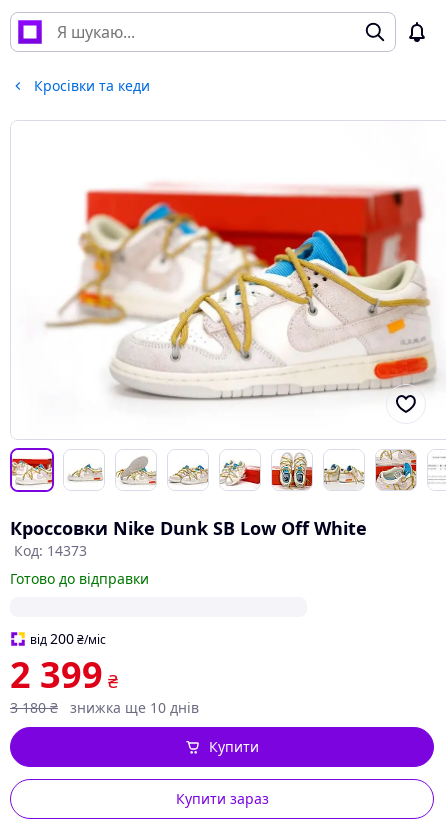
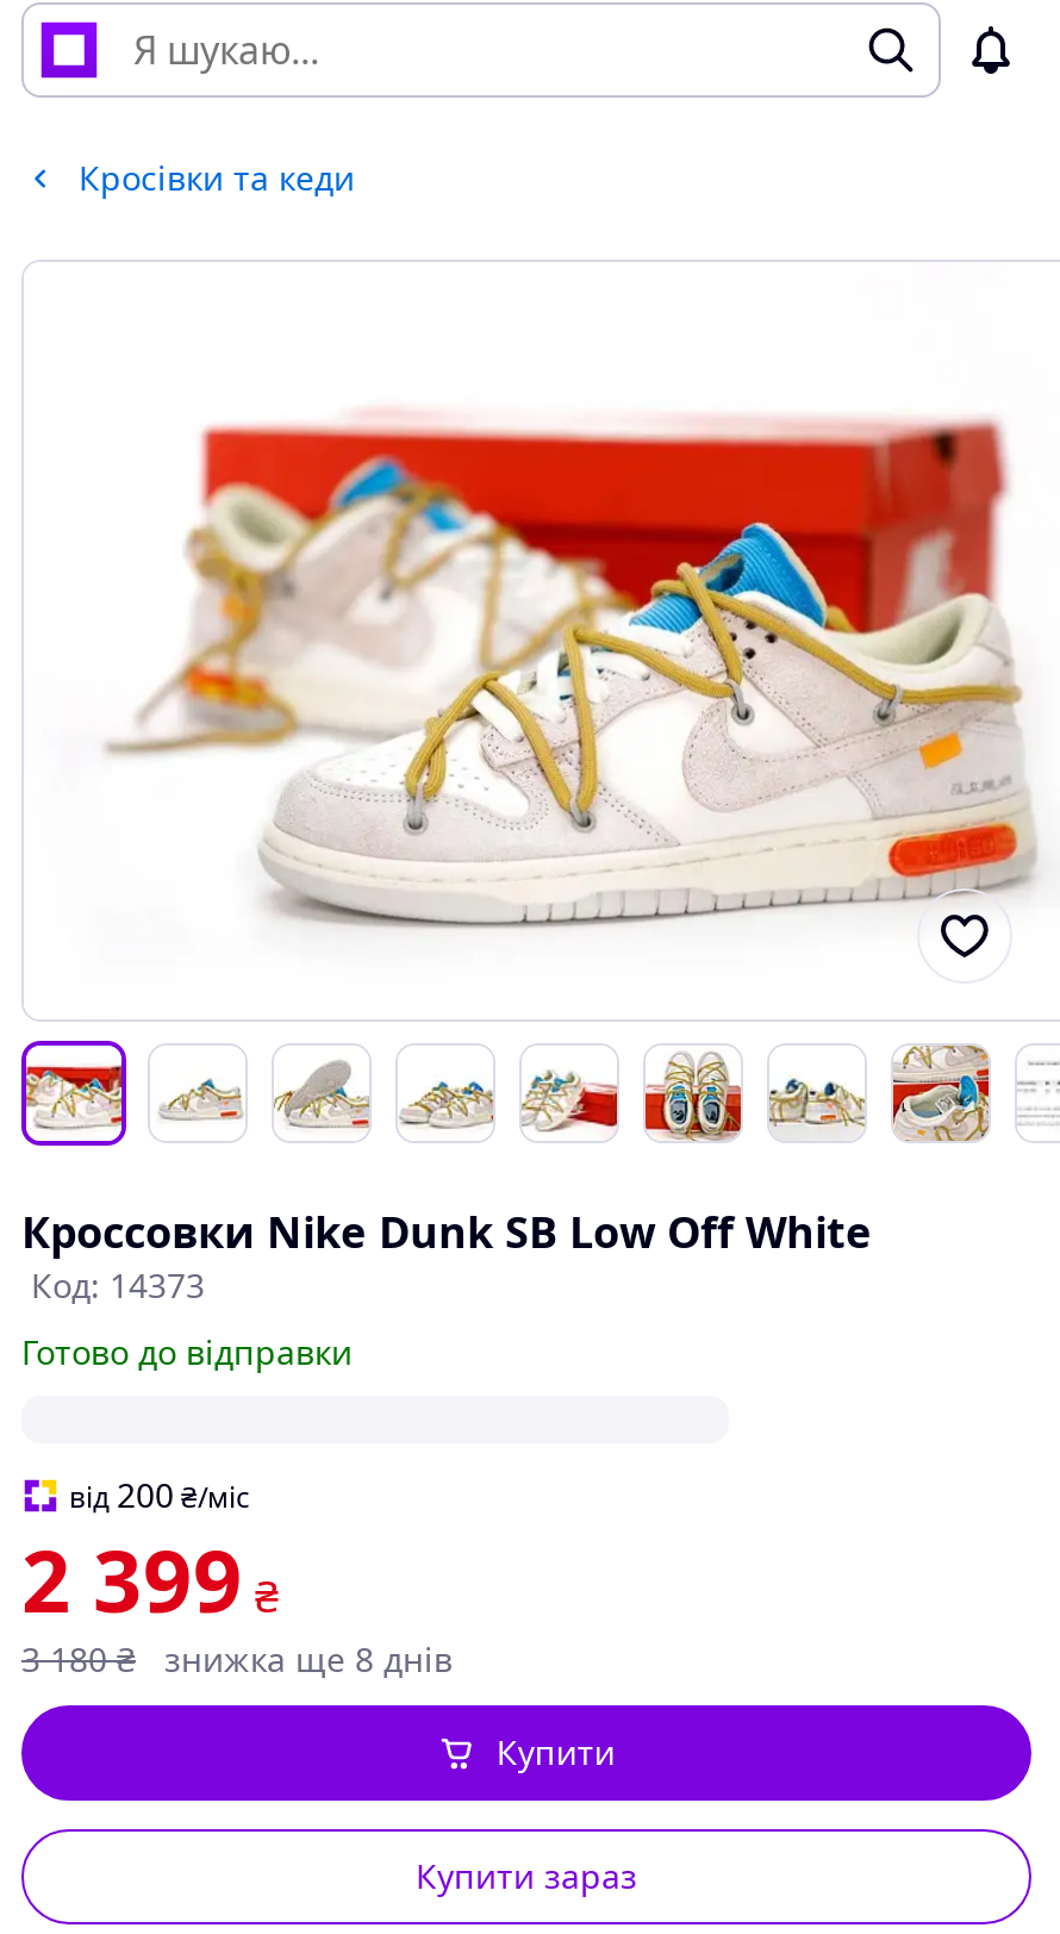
- знижка ще 10 днів
+ знижка ще 8 днів
